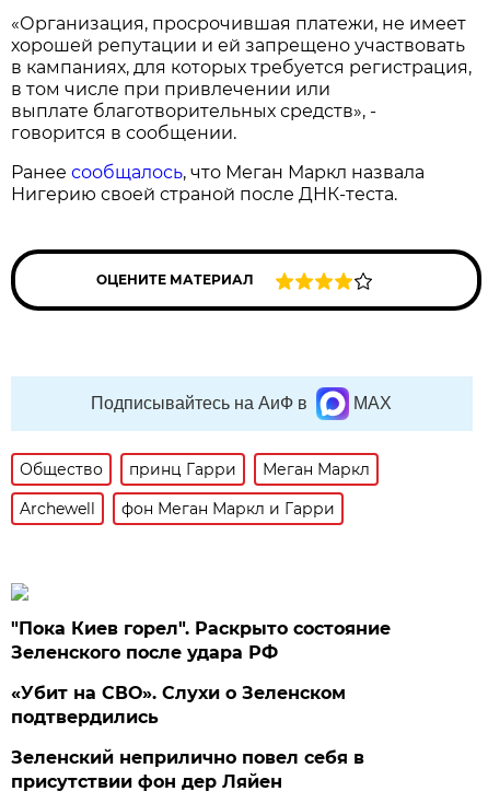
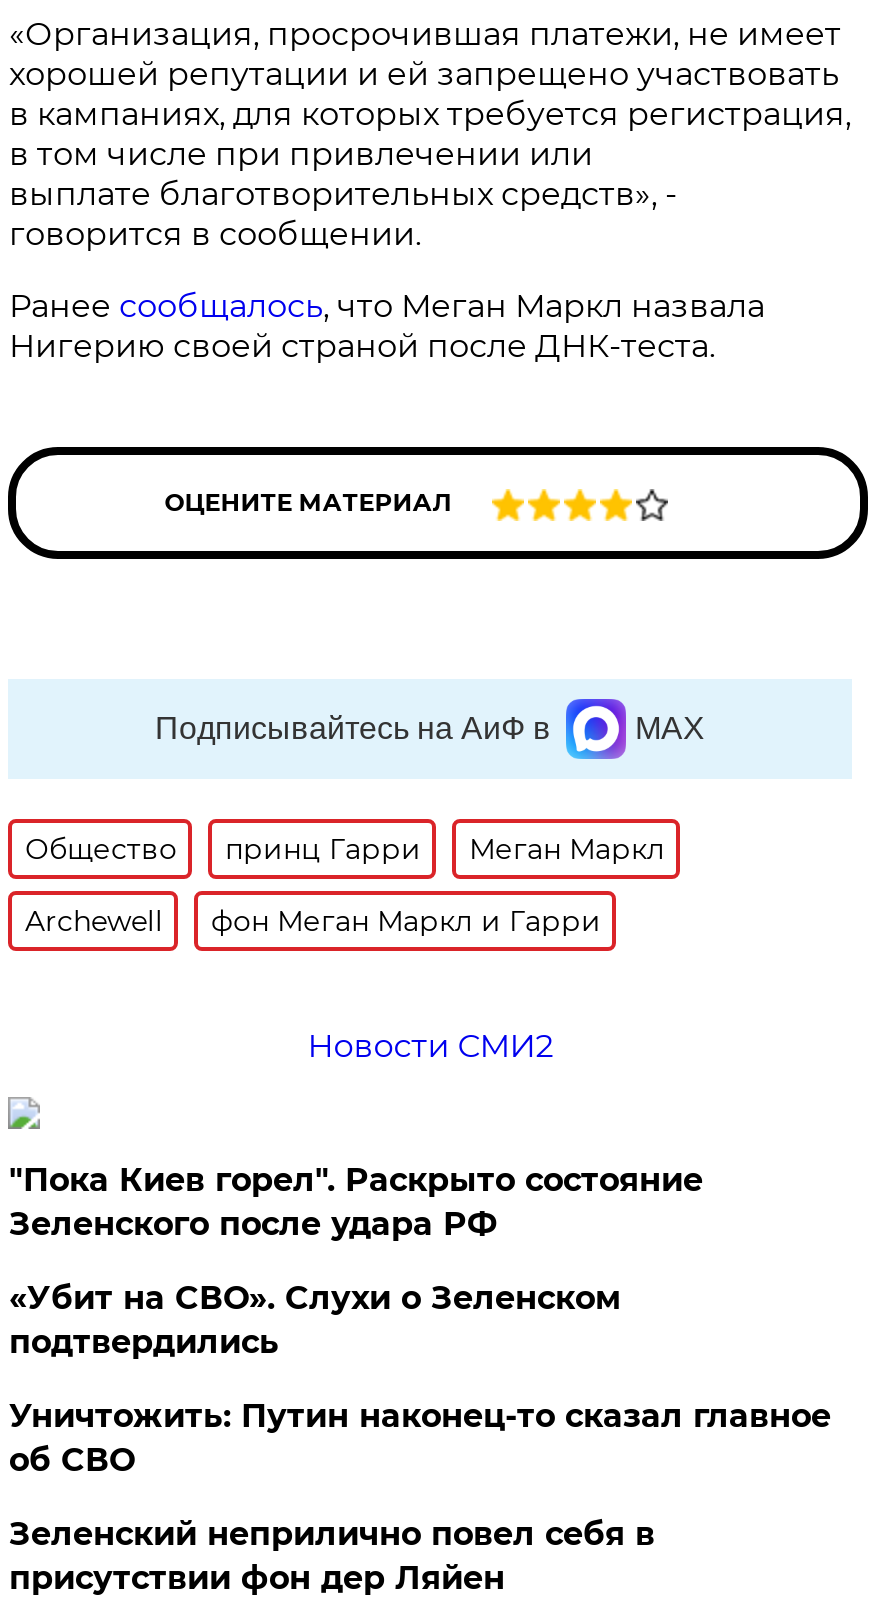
+ Новости СМИ2

+ Уничтожить: Путин наконец-то сказал главное
+ об СВО
